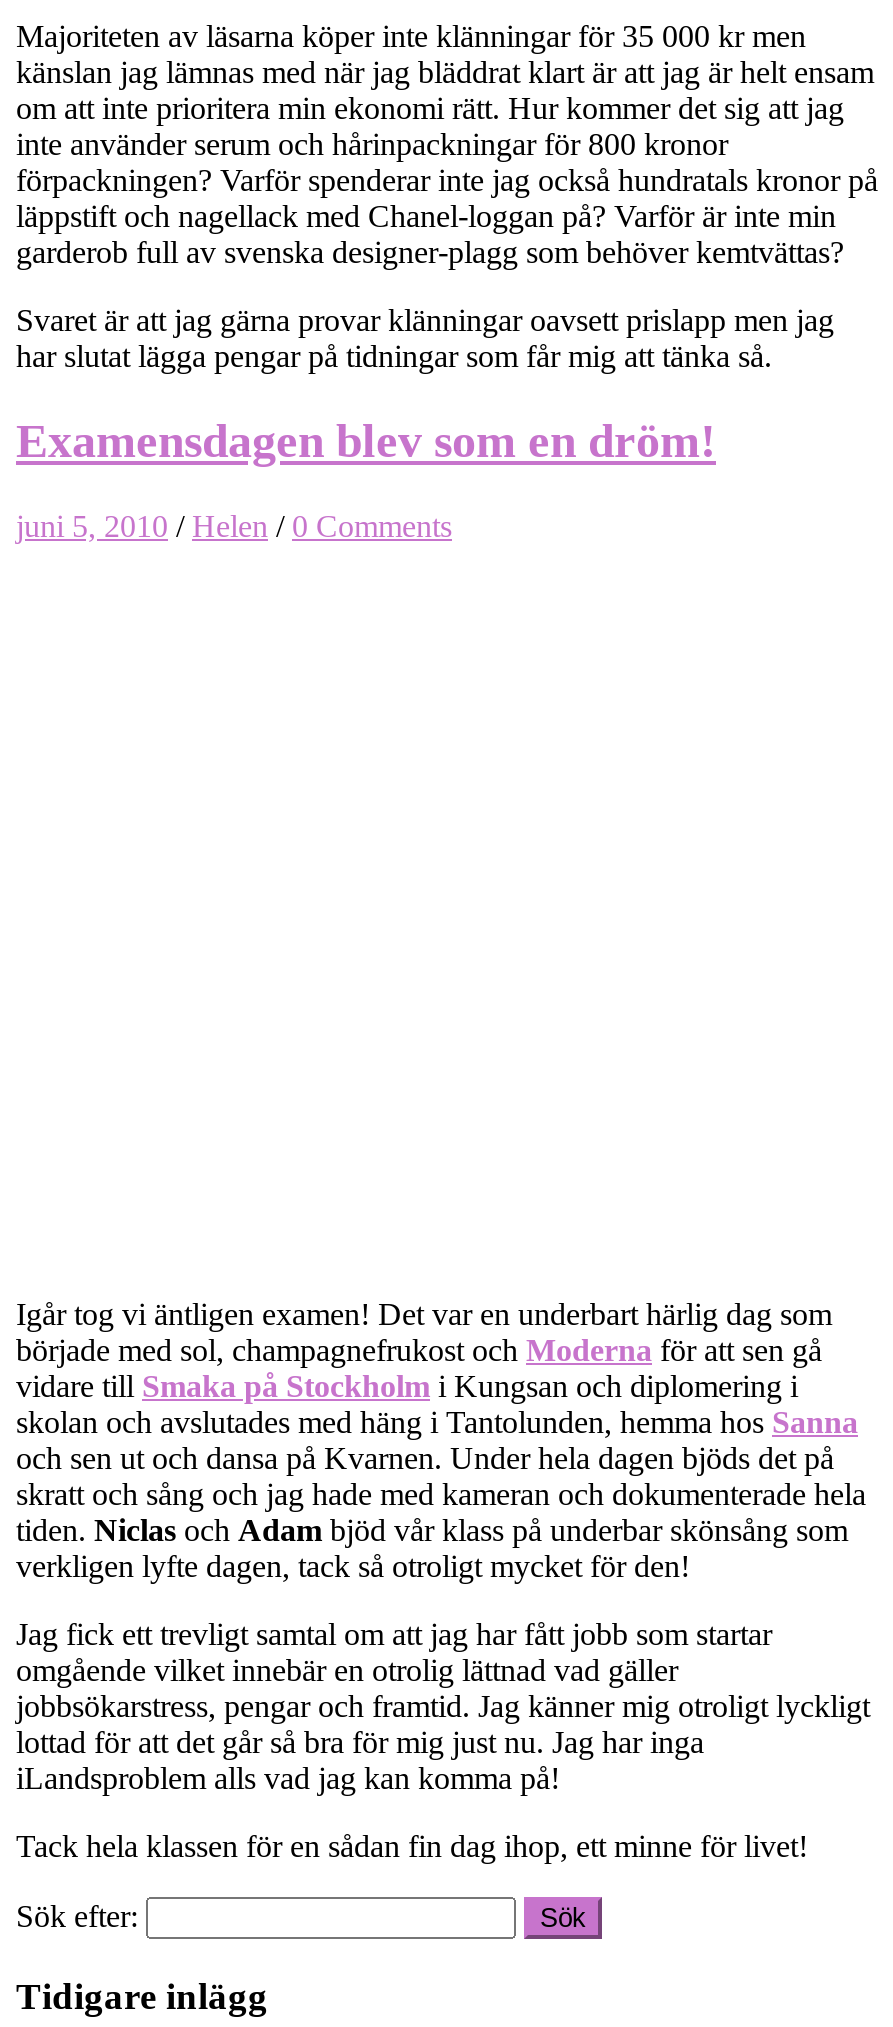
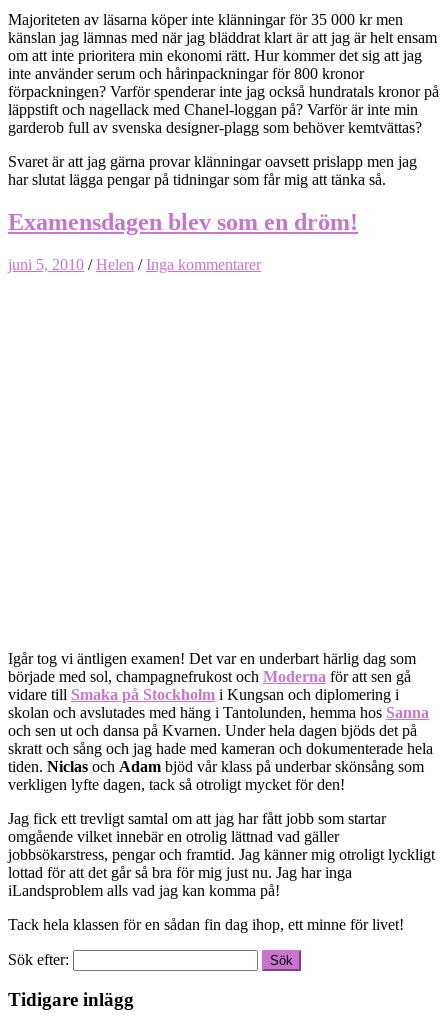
- juni 5, 2010 / Helen / 0 Comments
+ juni 5, 2010 / Helen / Inga kommentarer
